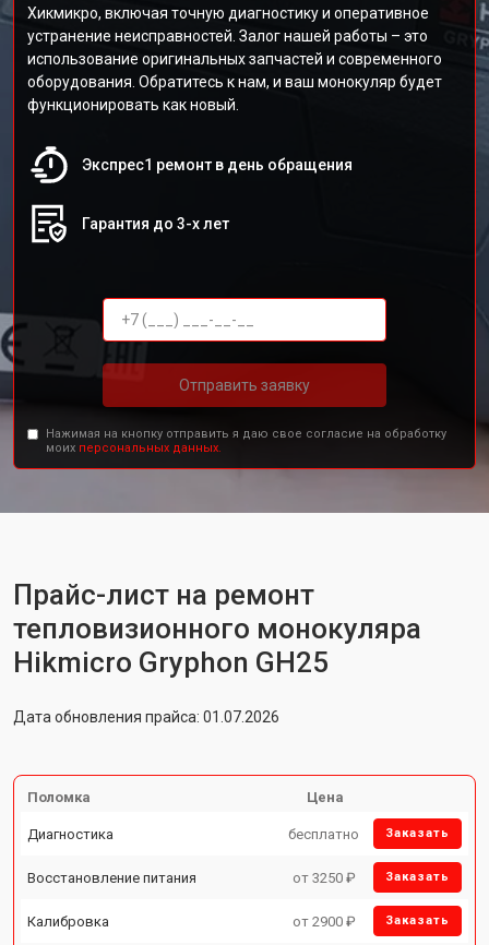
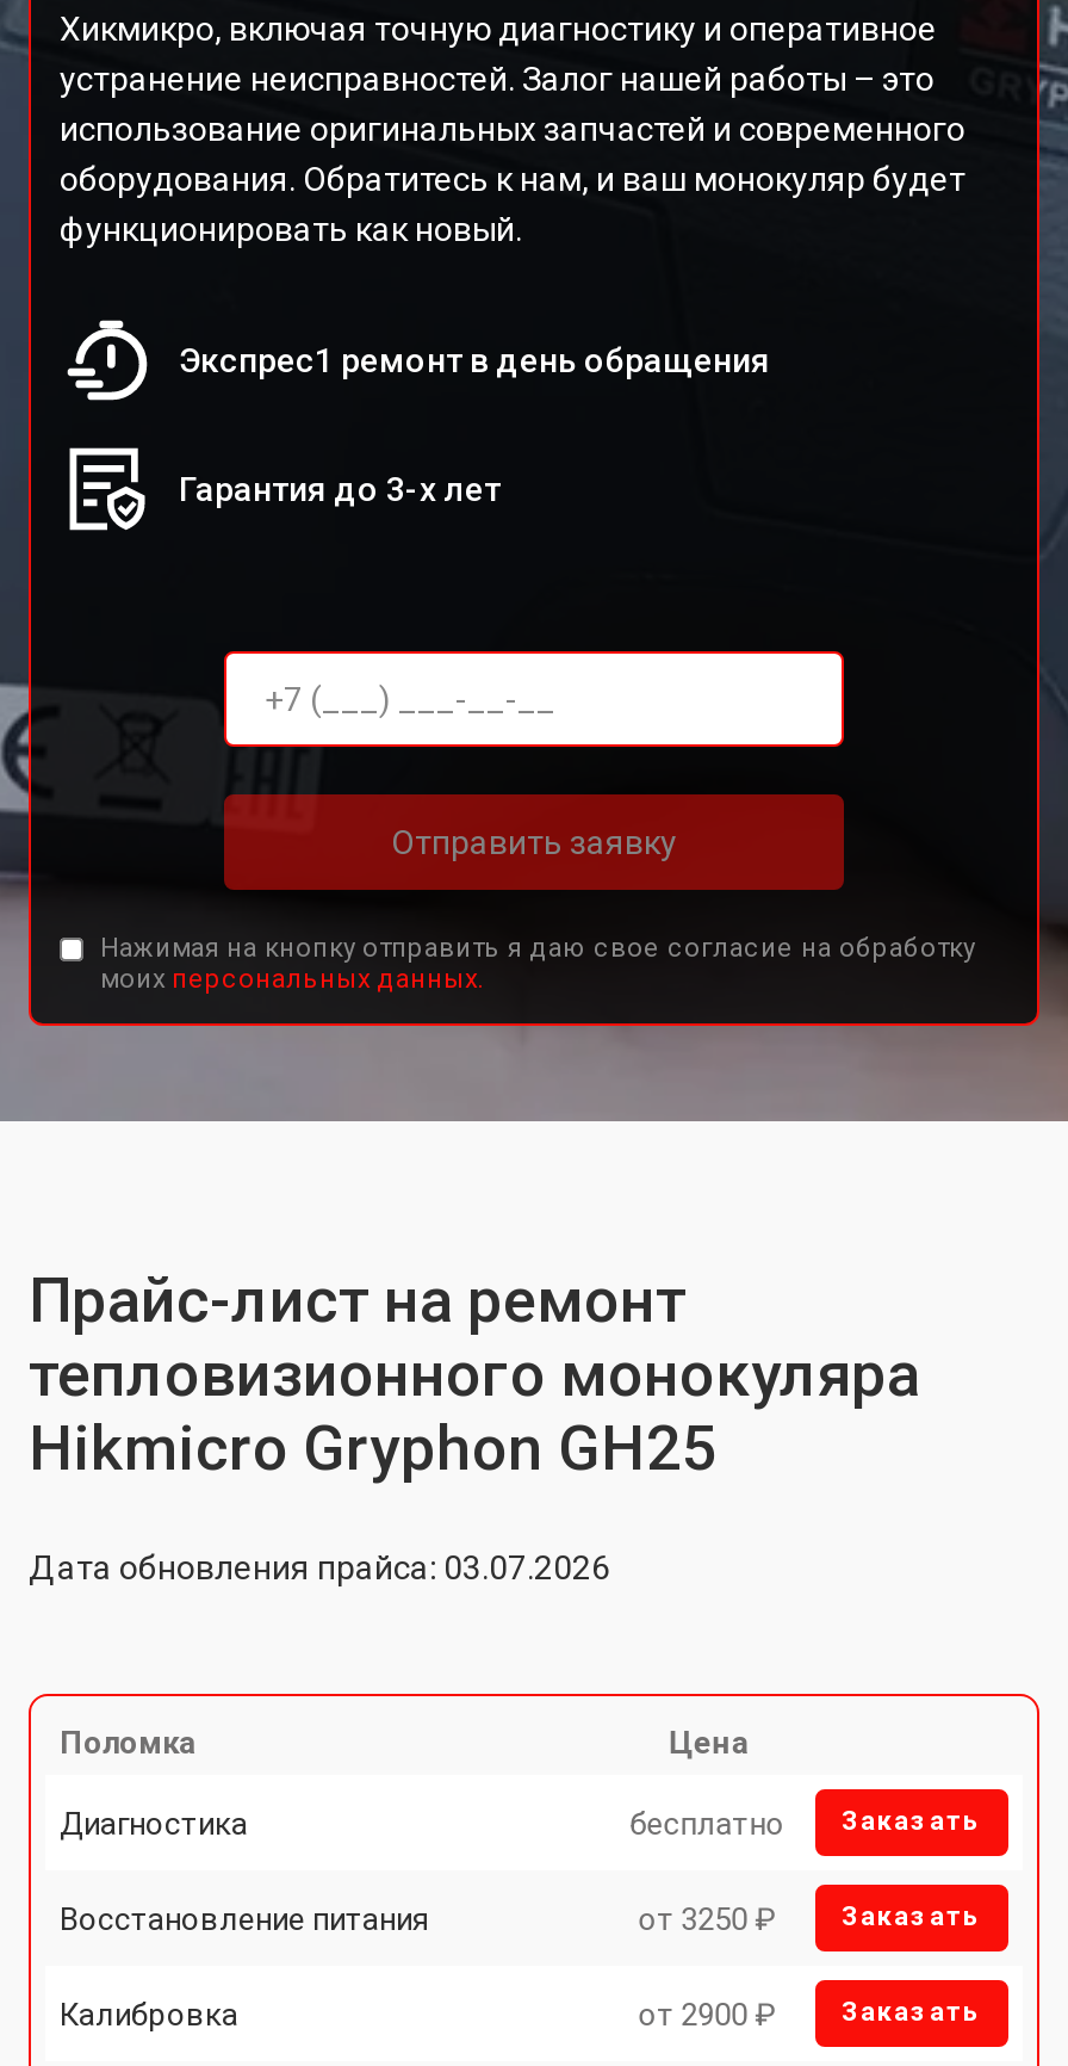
- Дата обновления прайса: 01.07.2026
+ Дата обновления прайса: 03.07.2026
